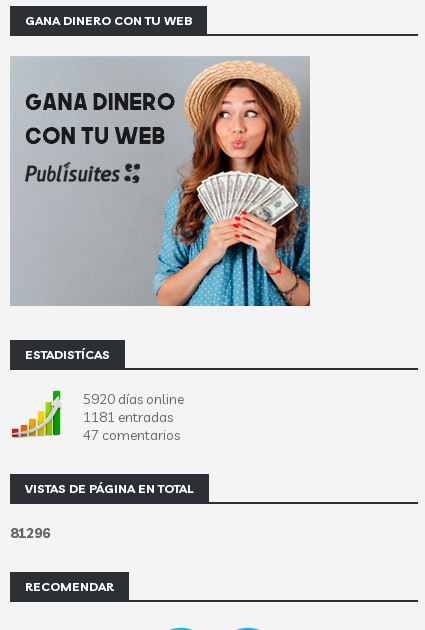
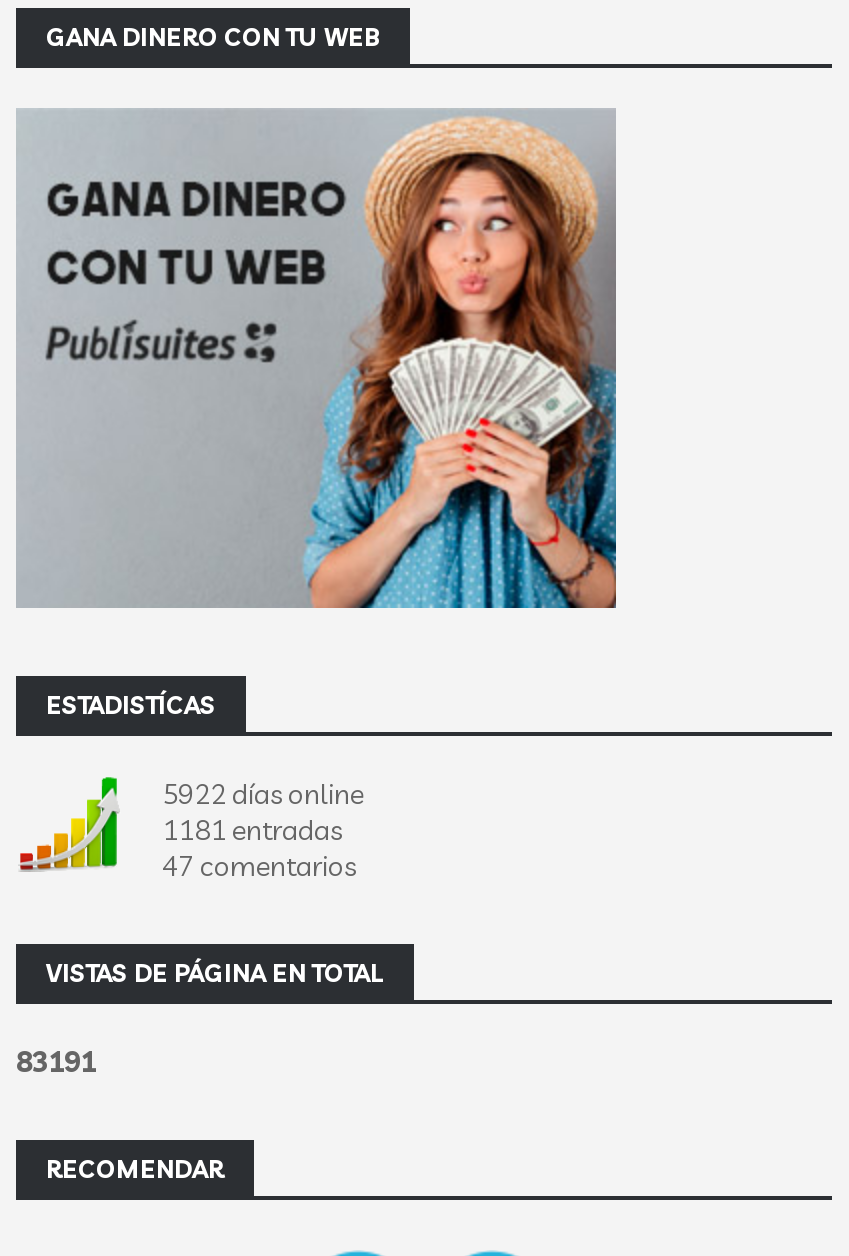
- 5920 días online
+ 5922 días online

- 81296
+ 83191
